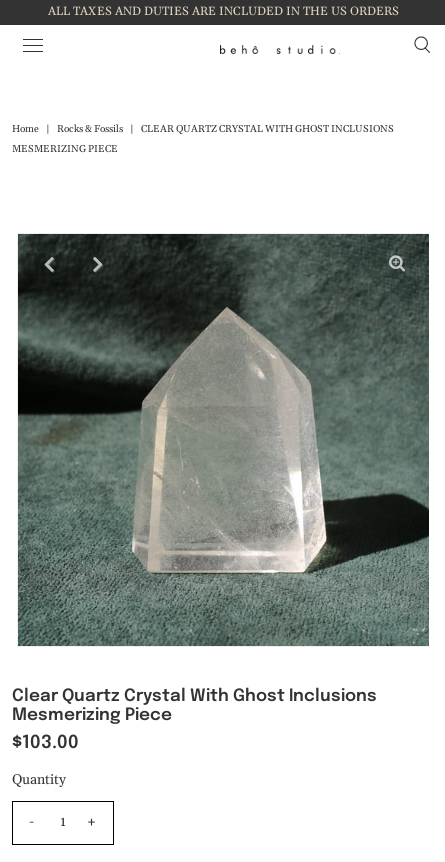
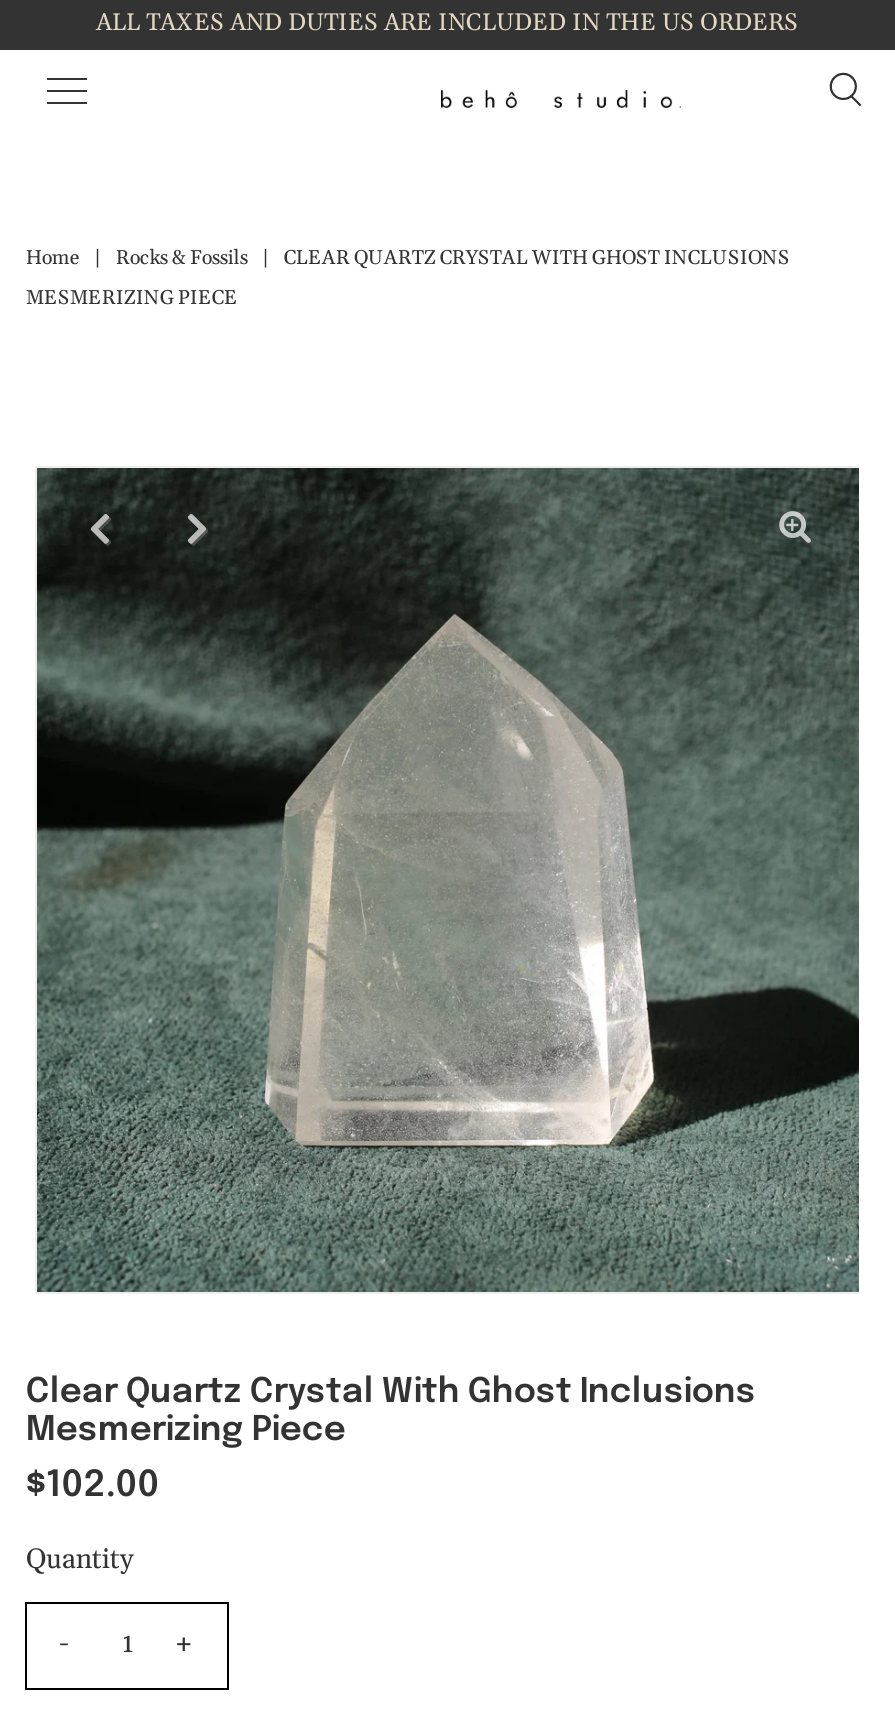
- $103.00
+ $102.00
